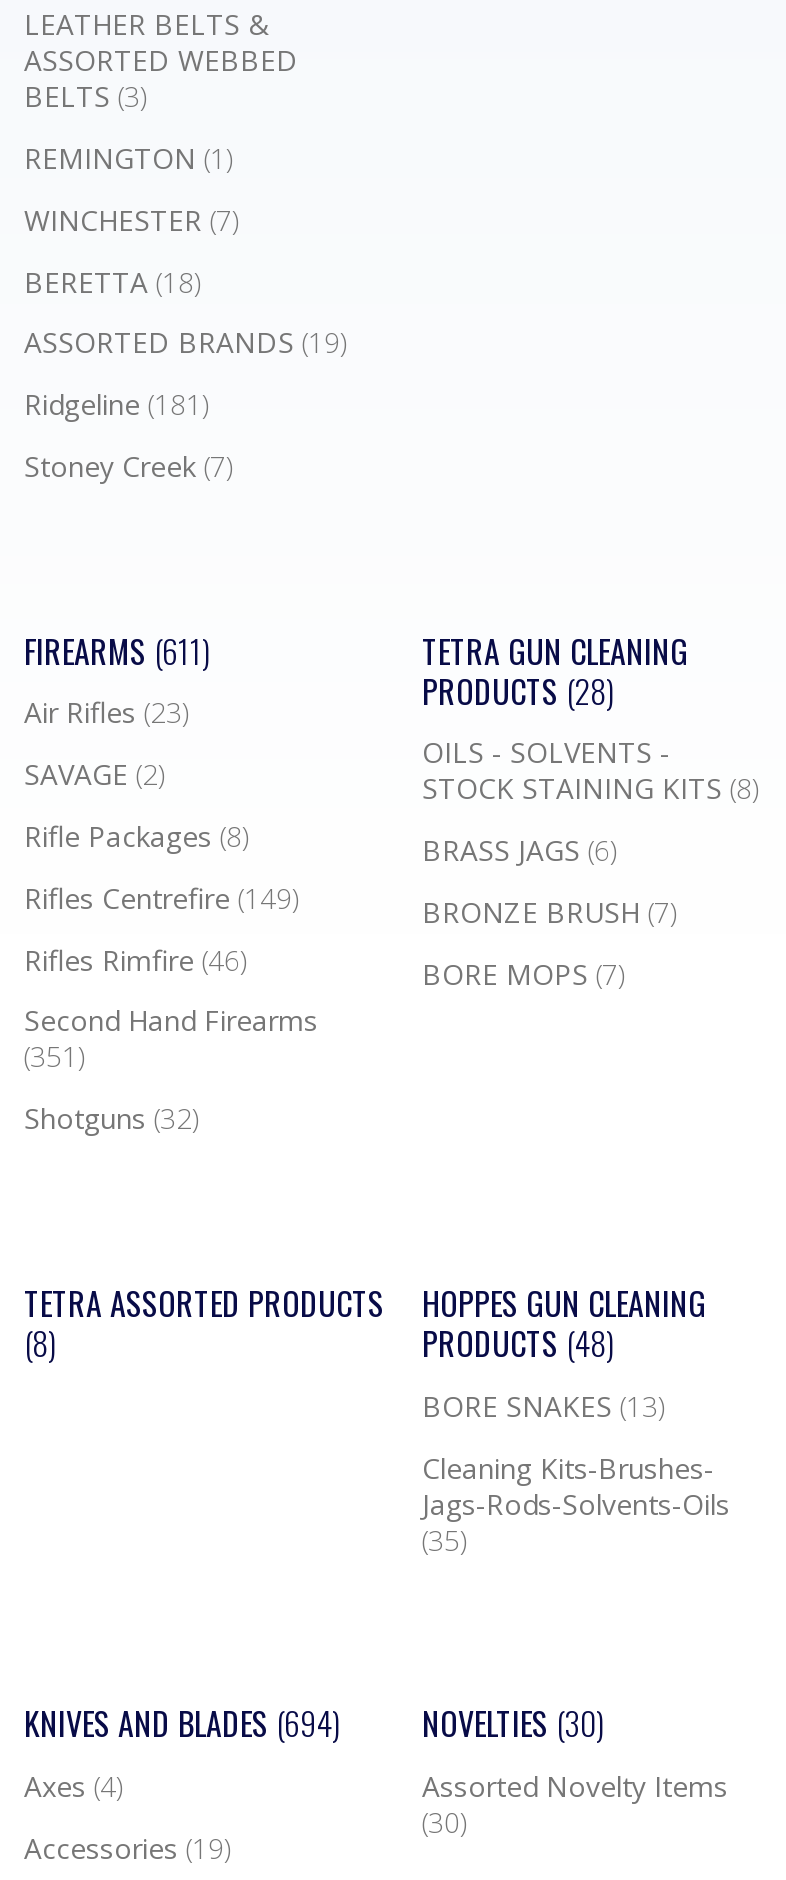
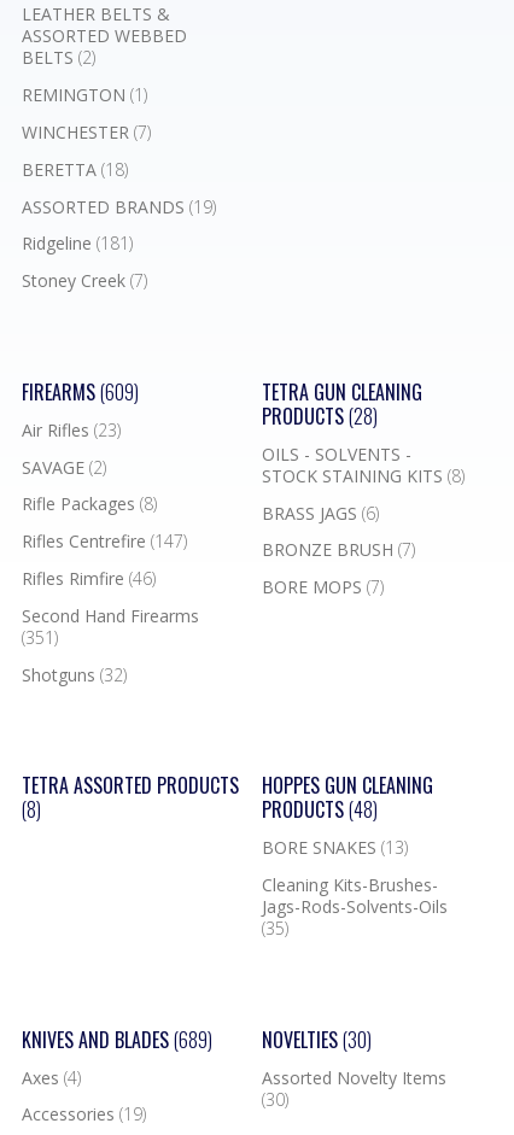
- BELTS (3)
+ BELTS (2)

- FIREARMS (611)
+ FIREARMS (609)

- Rifles Centrefire (149)
+ Rifles Centrefire (147)

- KNIVES AND BLADES (694)
+ KNIVES AND BLADES (689)
